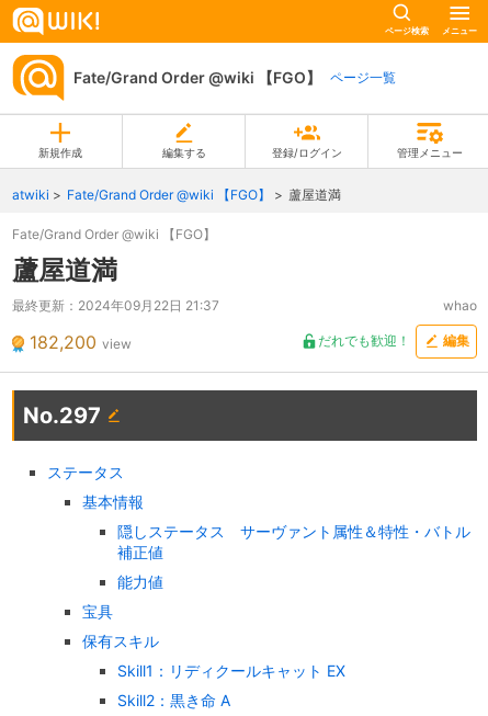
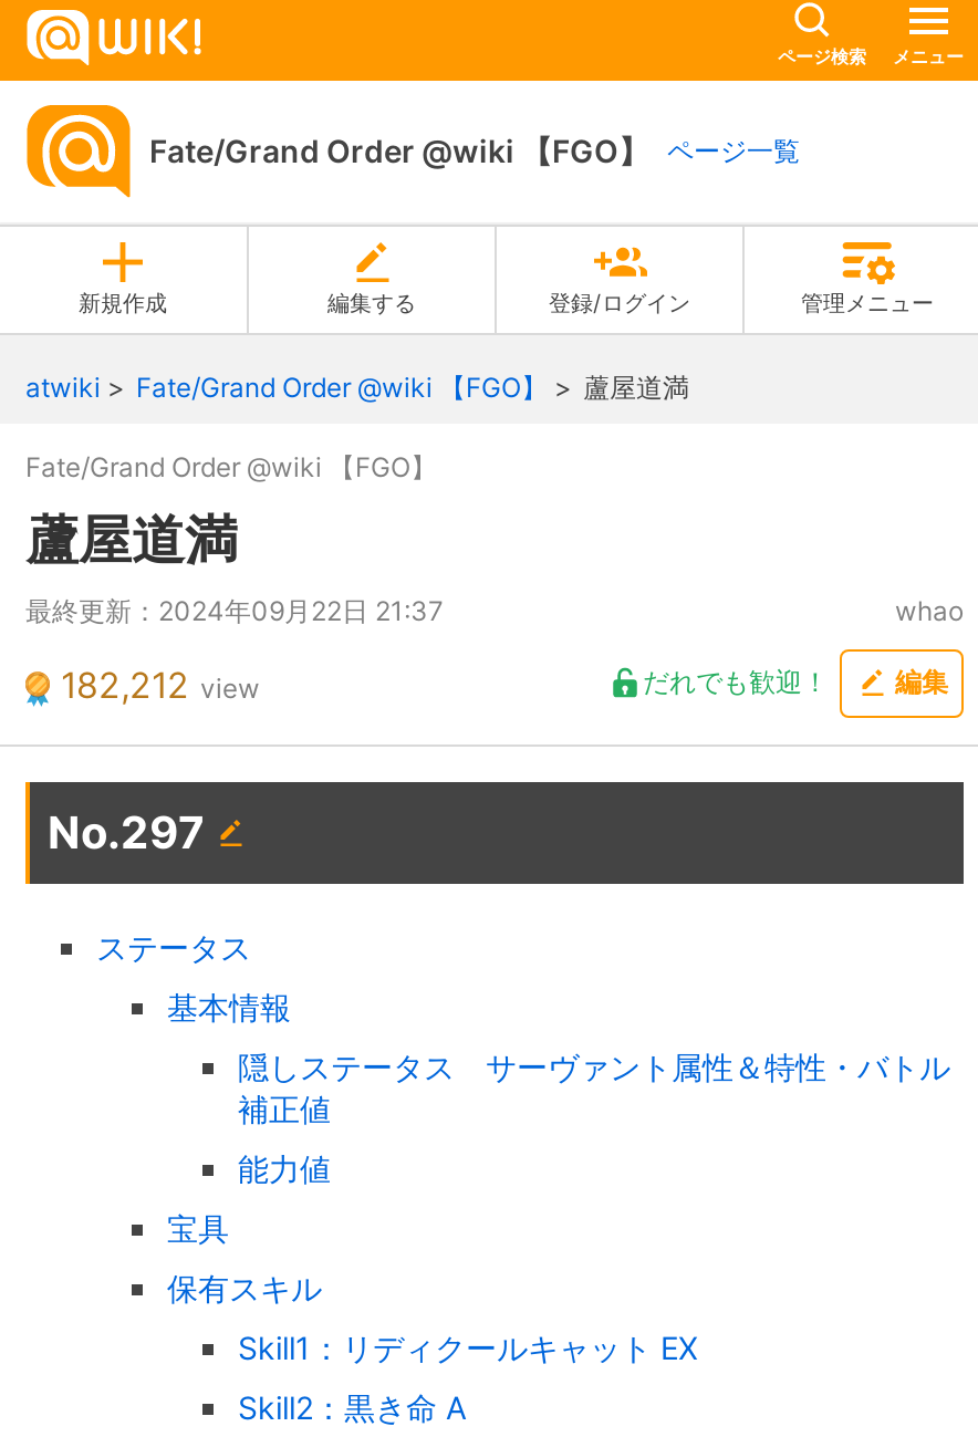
- 182,200 view
+ 182,212 view
